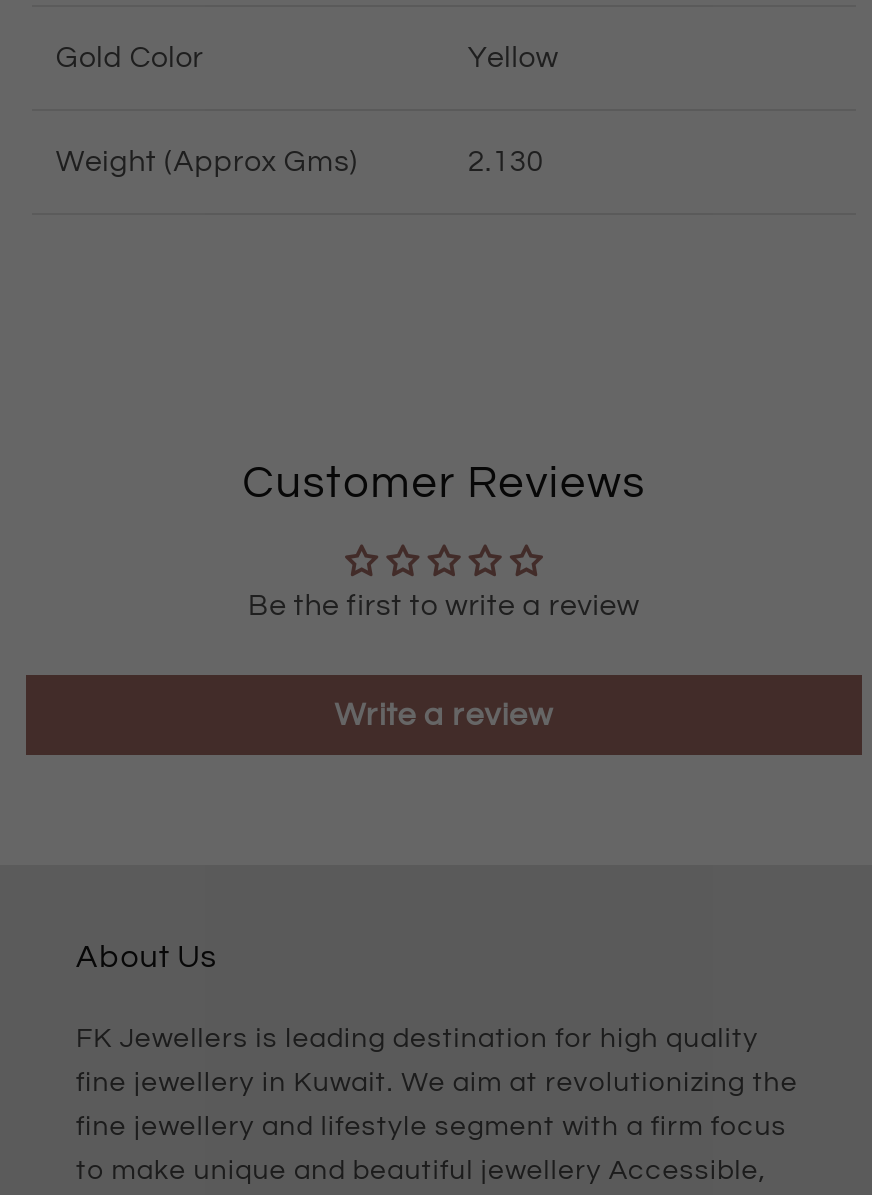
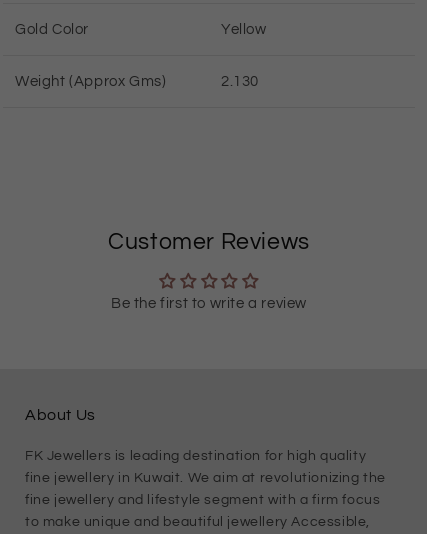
- Write a review
